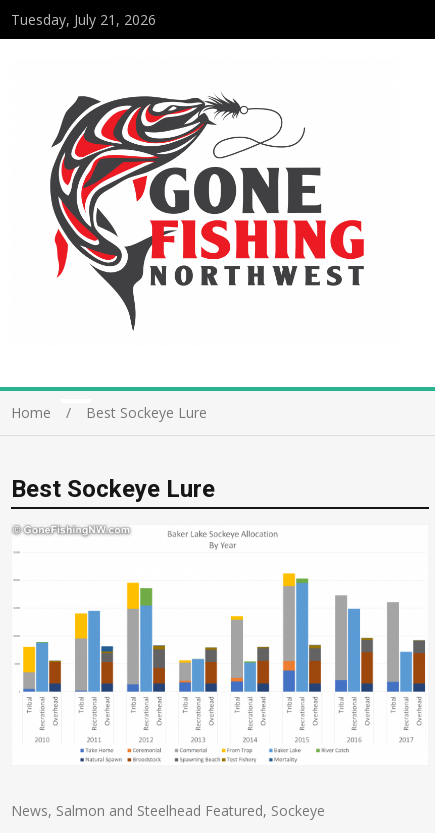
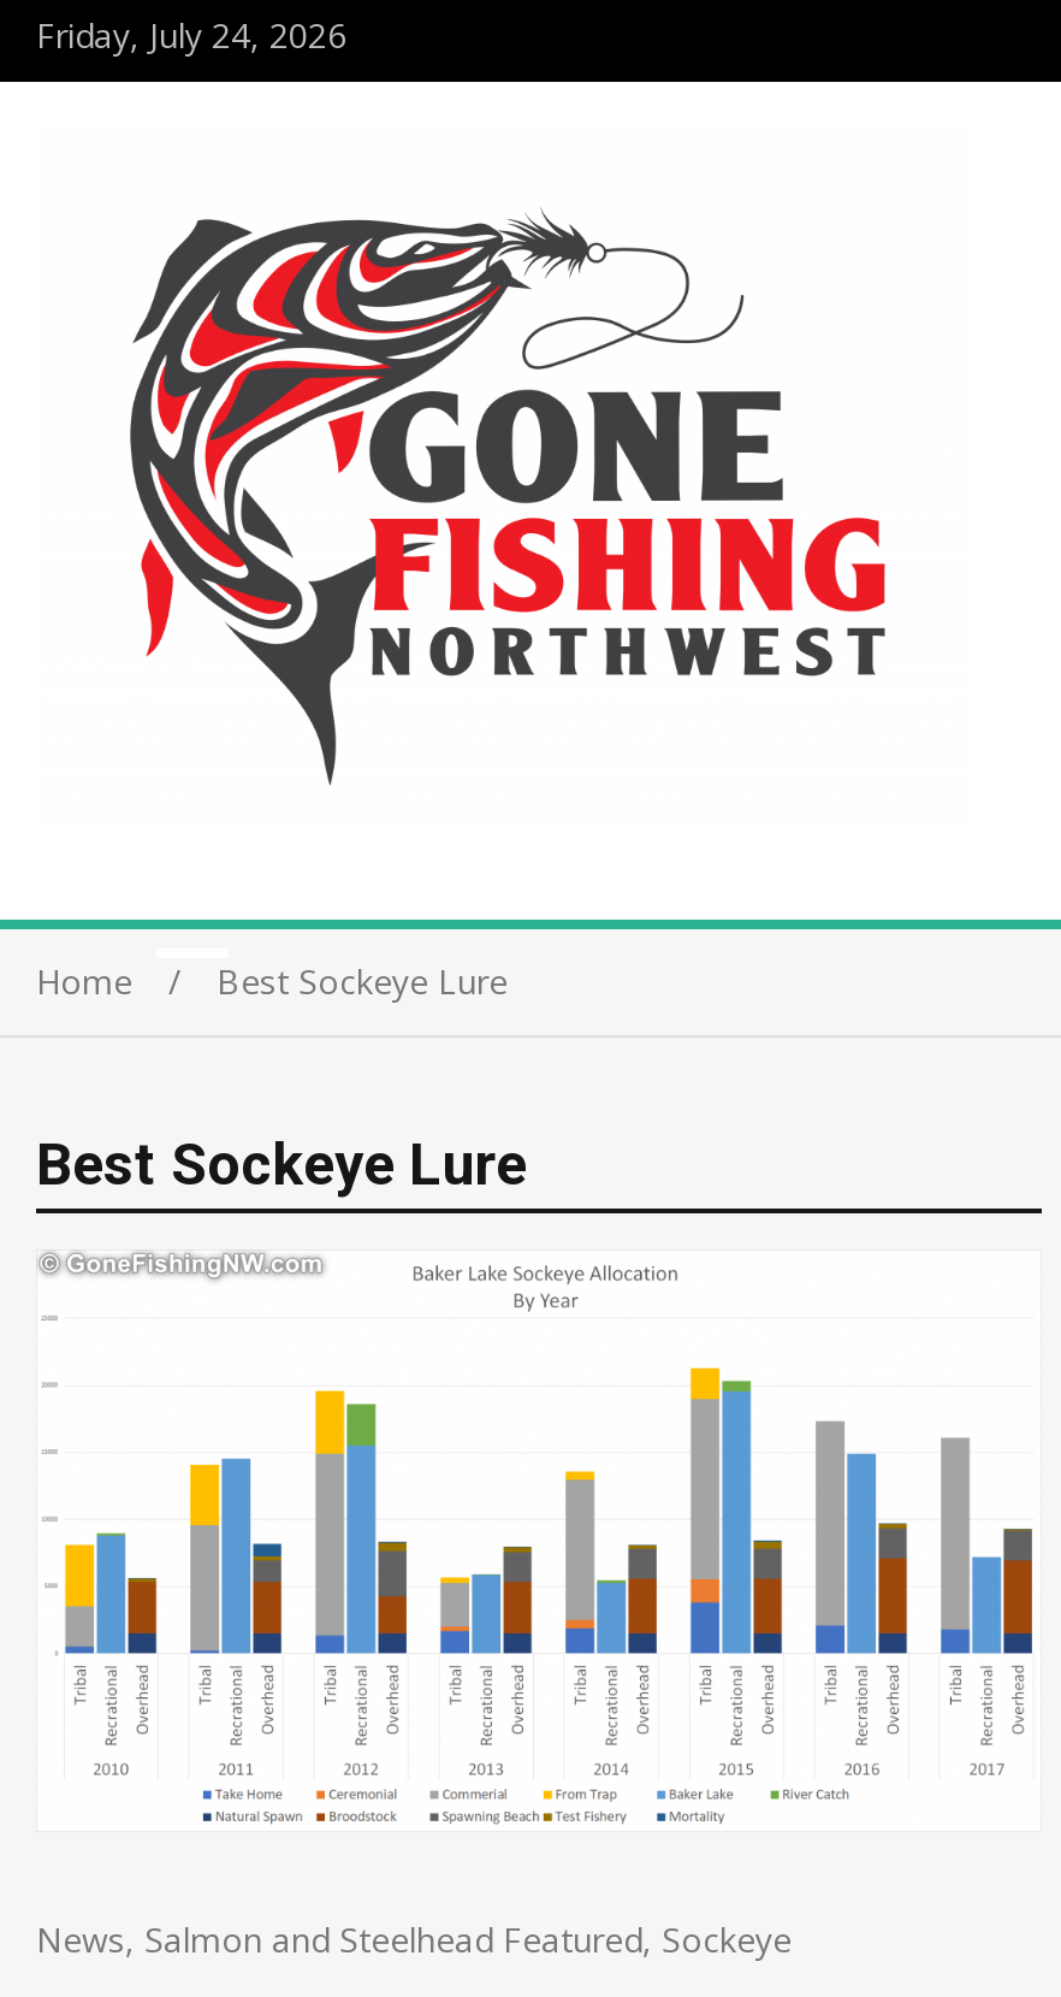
- Tuesday, July 21, 2026
+ Friday, July 24, 2026
